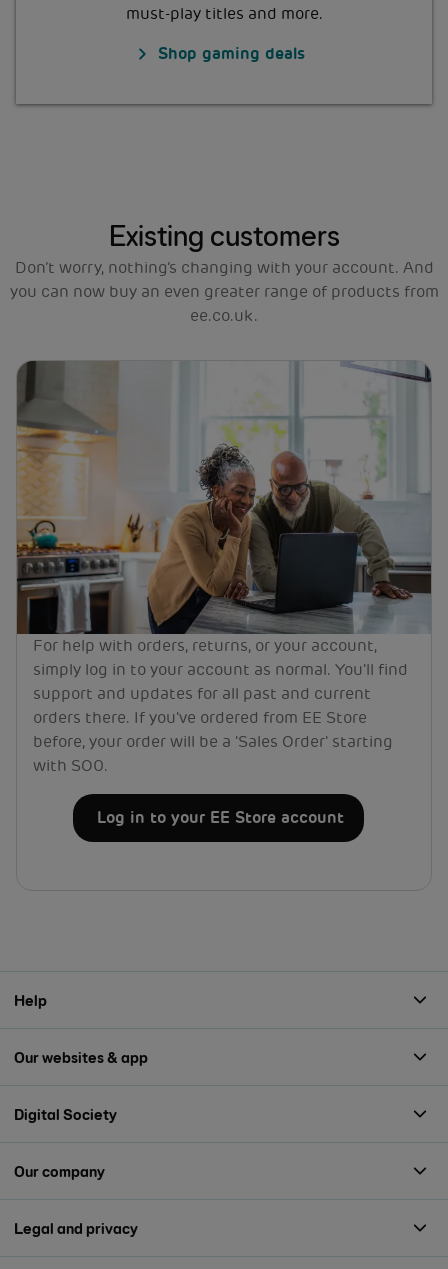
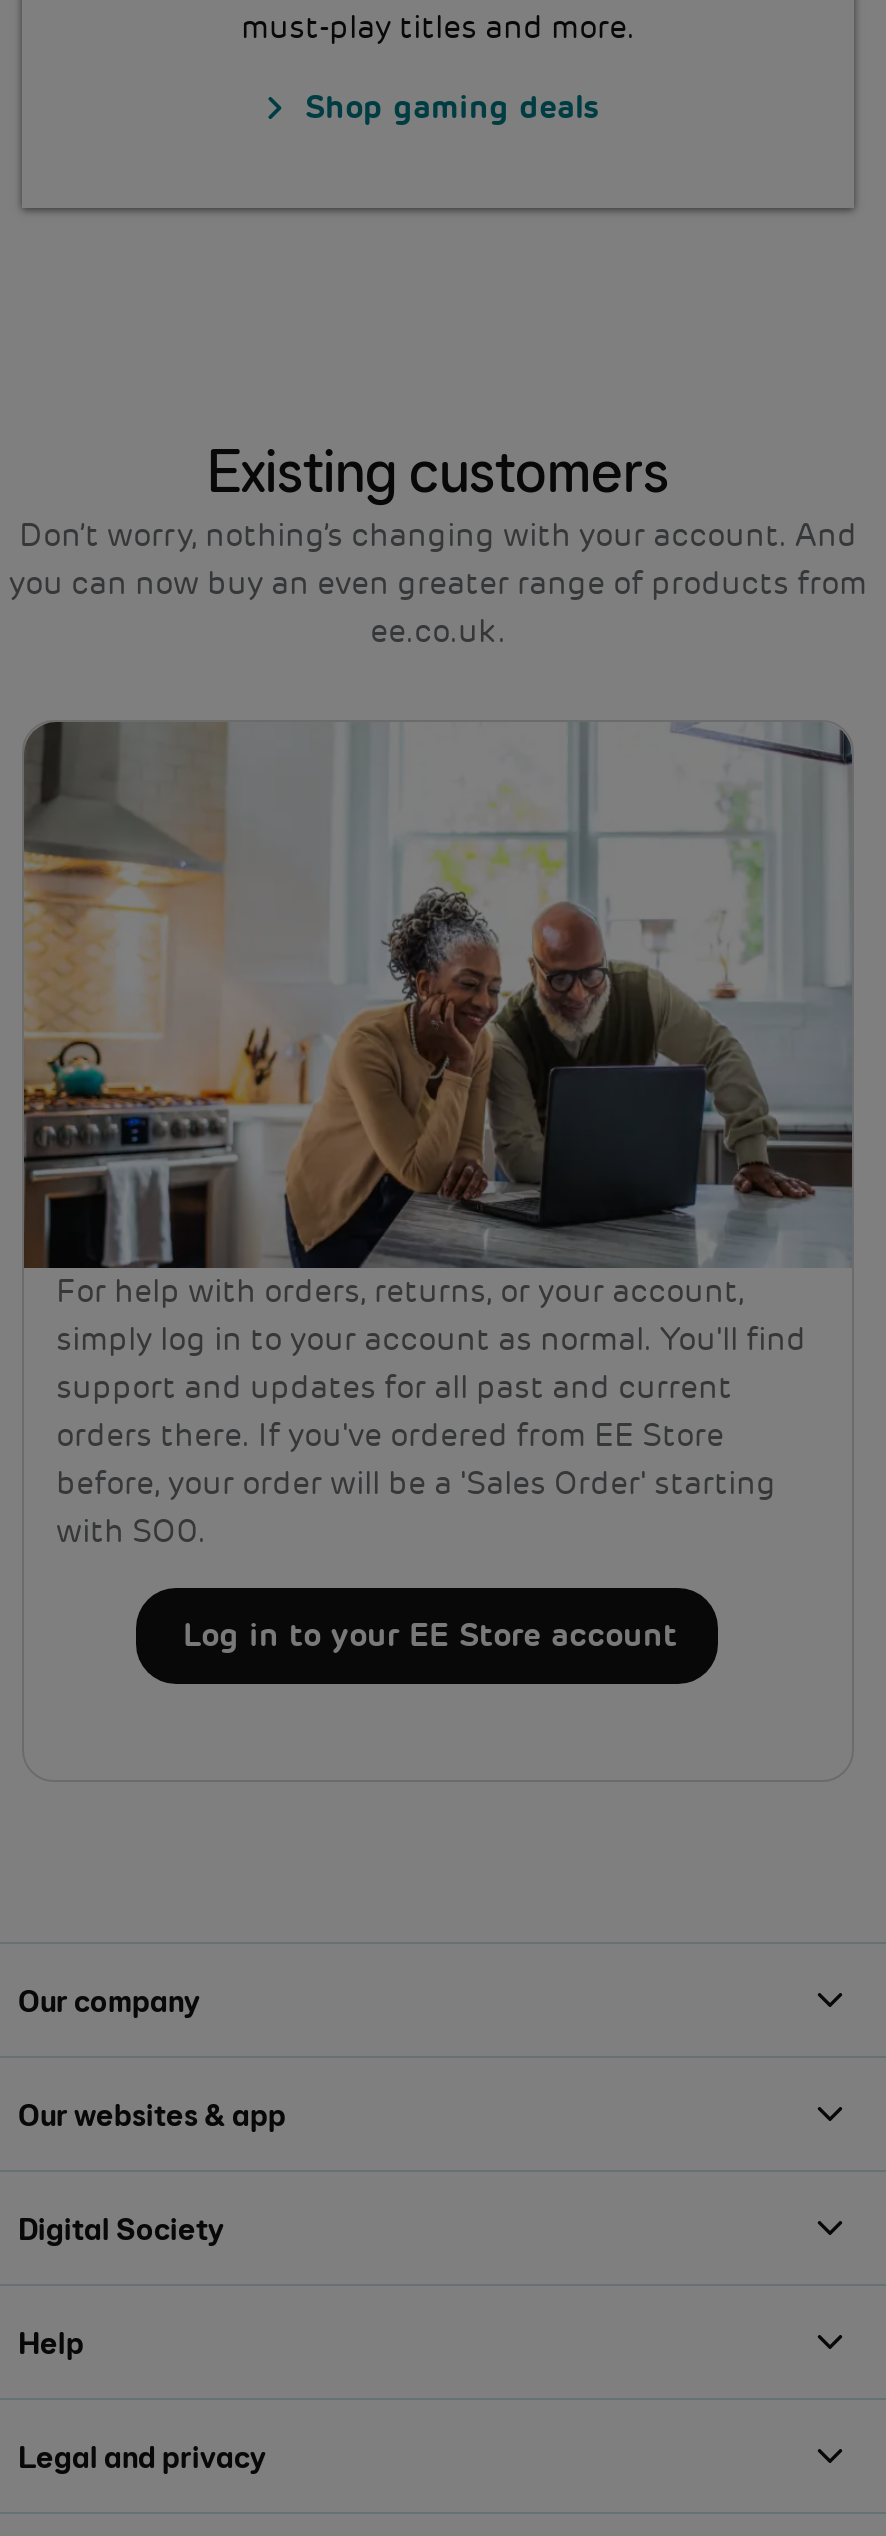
moved down: Help

moved up: Our company
